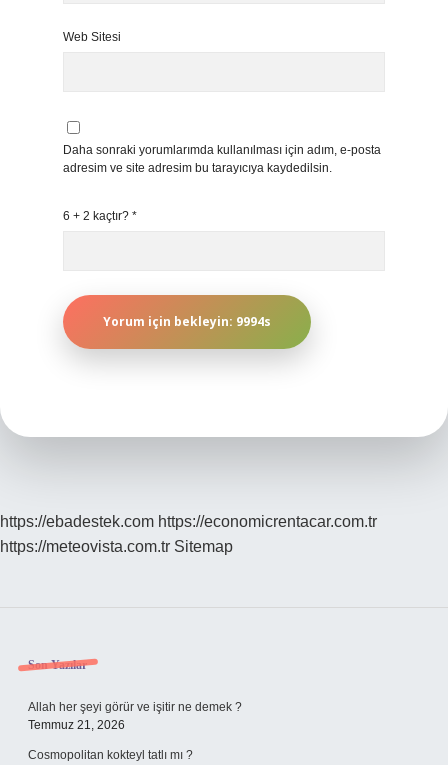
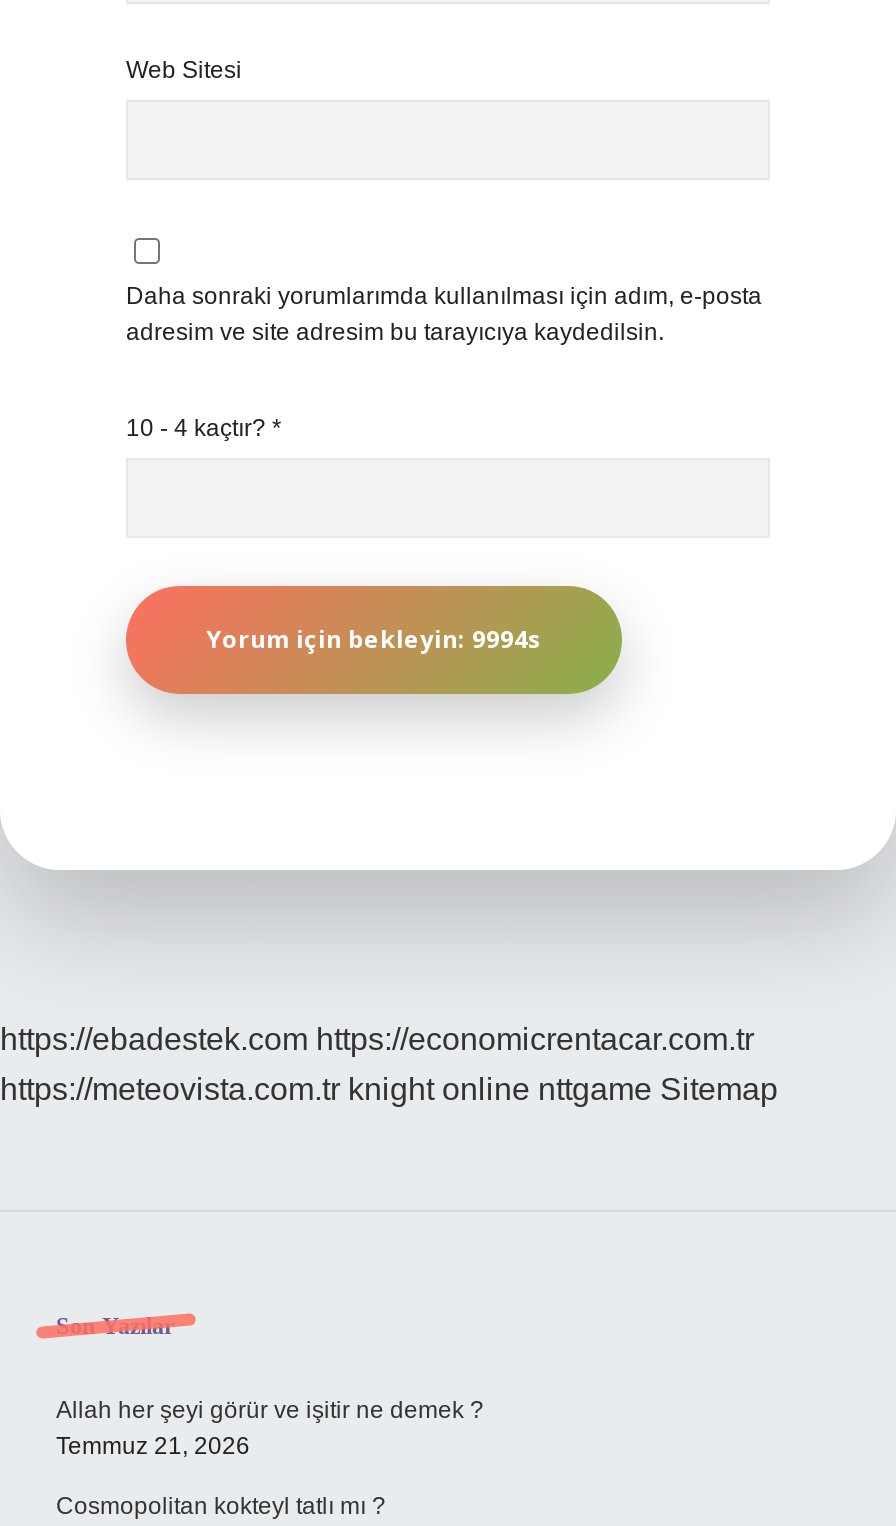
- 6 + 2 kaçtır? *
+ 10 - 4 kaçtır? *

- https://meteovista.com.tr Sitemap
+ https://meteovista.com.tr knight online nttgame Sitemap
